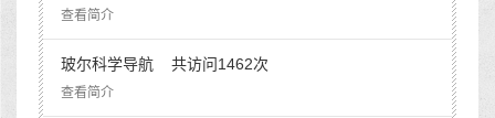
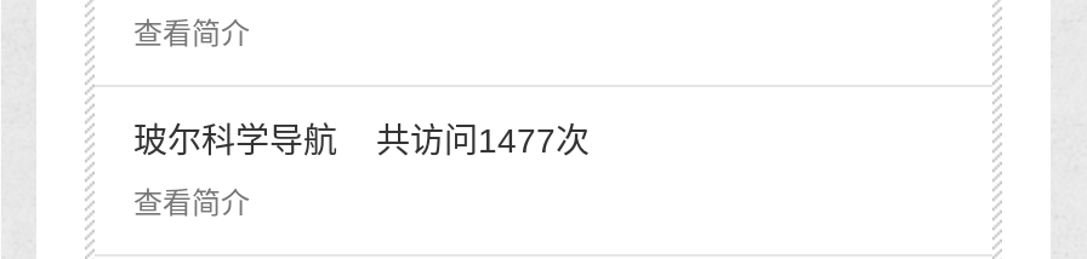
- 玻尔科学导航 共访问1462次
+ 玻尔科学导航 共访问1477次
